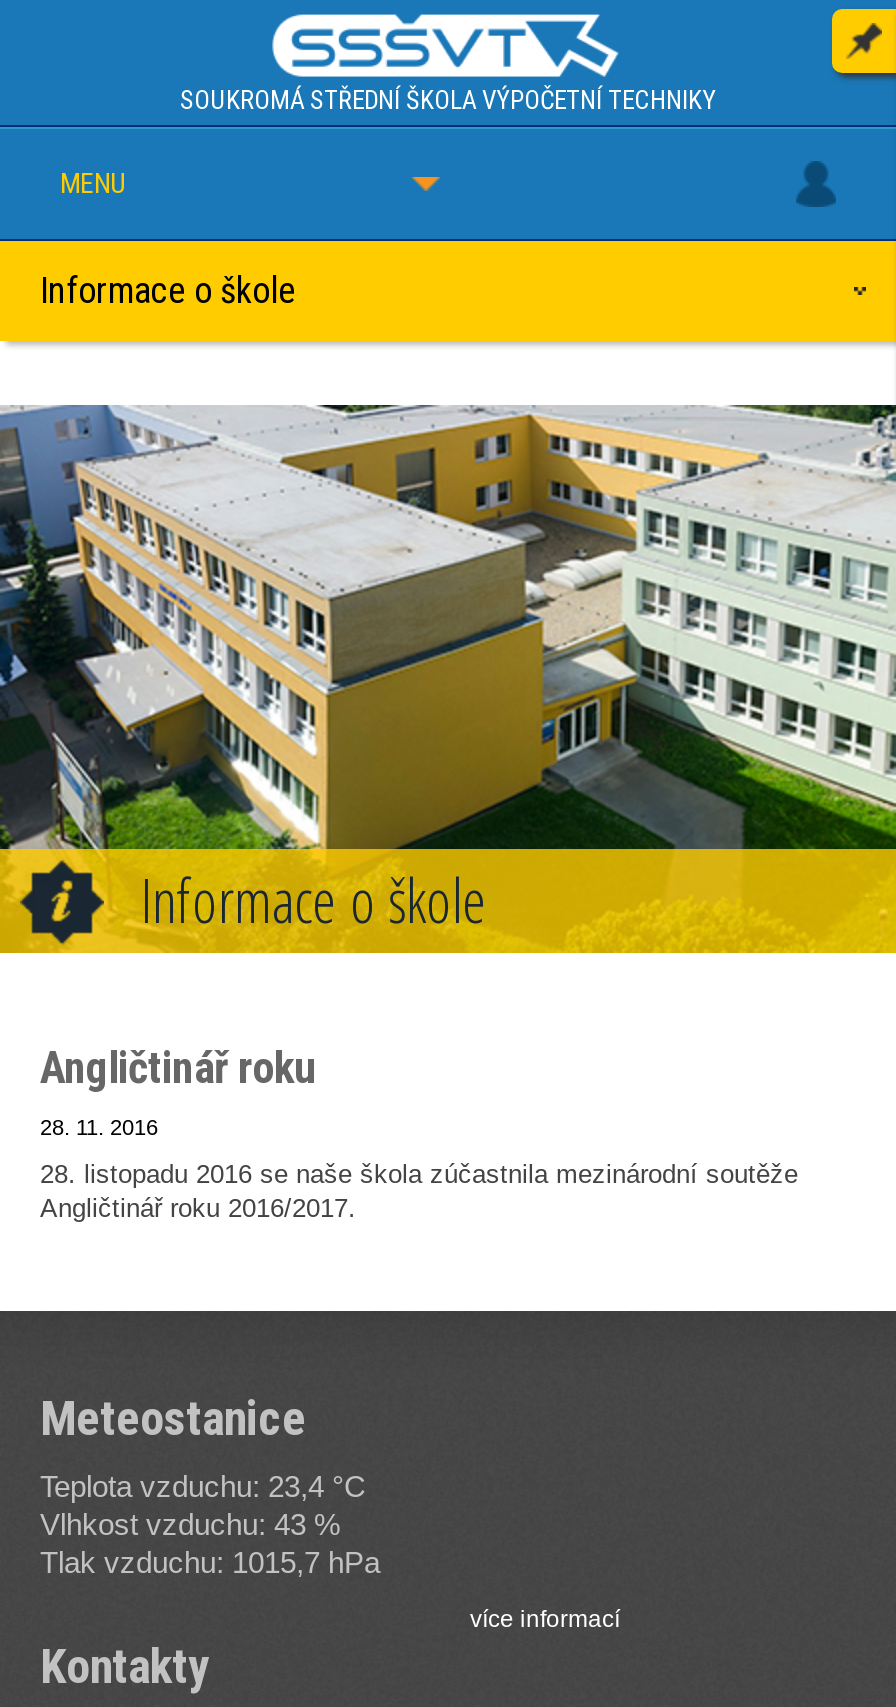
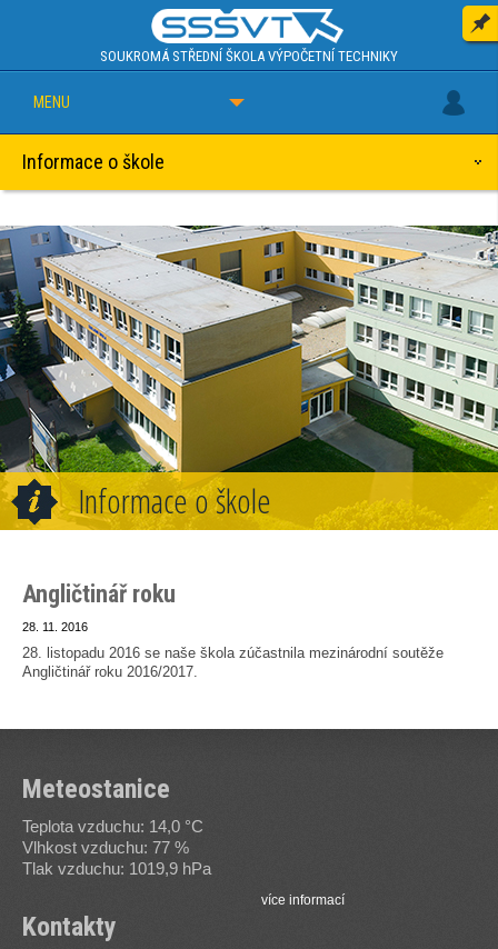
- Teplota vzduchu: 23,4 °C
+ Teplota vzduchu: 14,0 °C

- Vlhkost vzduchu: 43 %
+ Vlhkost vzduchu: 77 %

- Tlak vzduchu: 1015,7 hPa
+ Tlak vzduchu: 1019,9 hPa
